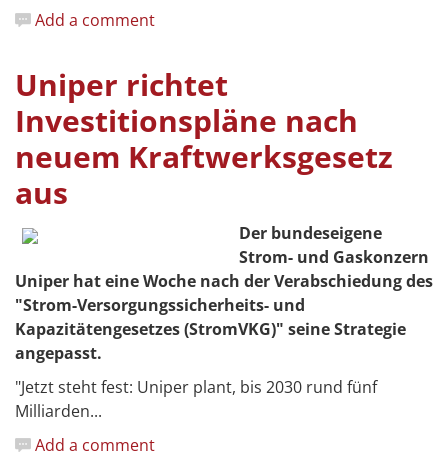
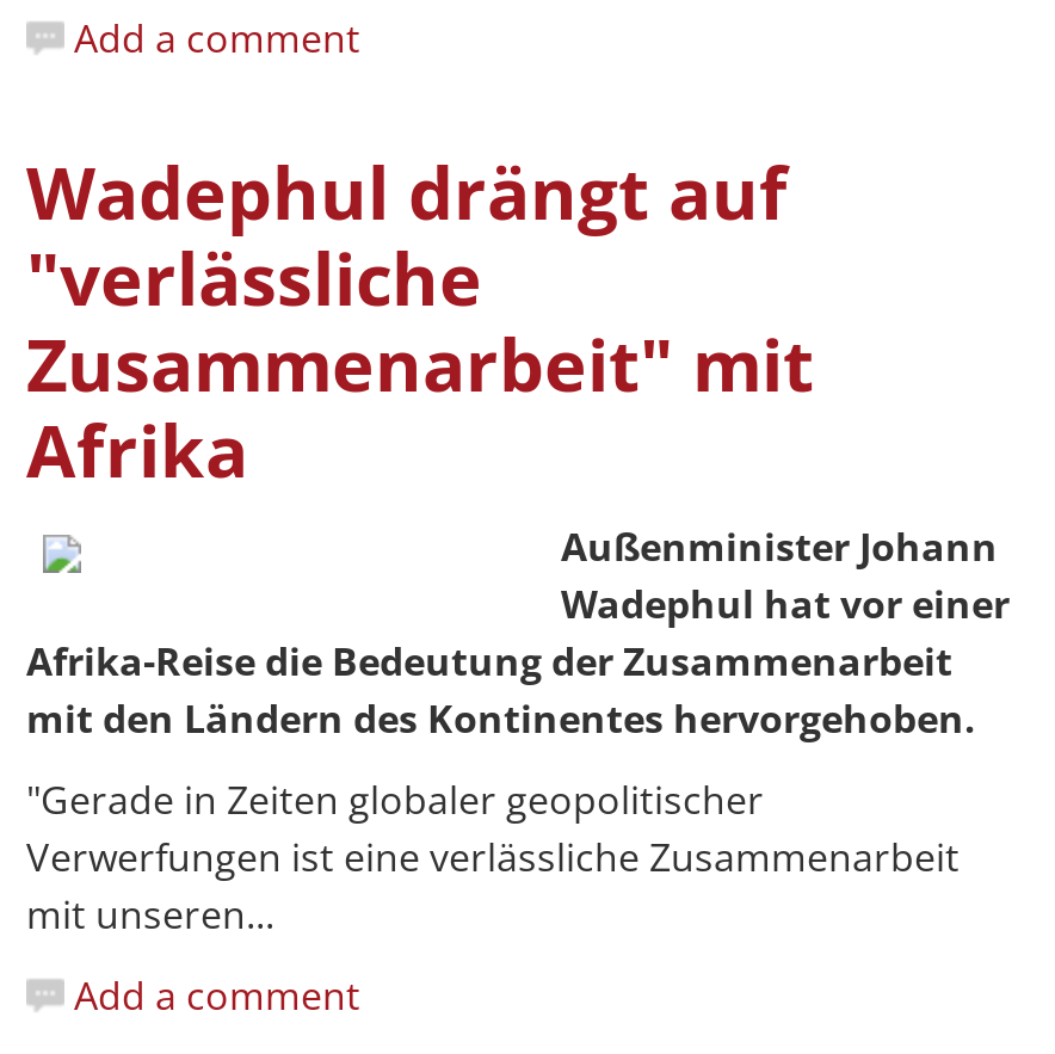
- Uniper richtet
- Investitionspläne nach
- neuem Kraftwerksgesetz
- aus
- Der bundeseigene
- Strom- und Gaskonzern
- Uniper hat eine Woche nach der Verabschiedung des
- "Strom-Versorgungssicherheits- und
- Kapazitätengesetzes (StromVKG)" seine Strategie
- angepasst.
+ Wadephul drängt auf
+ "verlässliche
+ Zusammenarbeit" mit
+ Afrika
+ Außenminister Johann
+ Wadephul hat vor einer
+ Afrika-Reise die Bedeutung der Zusammenarbeit
+ mit den Ländern des Kontinentes hervorgehoben.

- "Jetzt steht fest: Uniper plant, bis 2030 rund fünf
- Milliarden...
+ "Gerade in Zeiten globaler geopolitischer
+ Verwerfungen ist eine verlässliche Zusammenarbeit
+ mit unseren...
